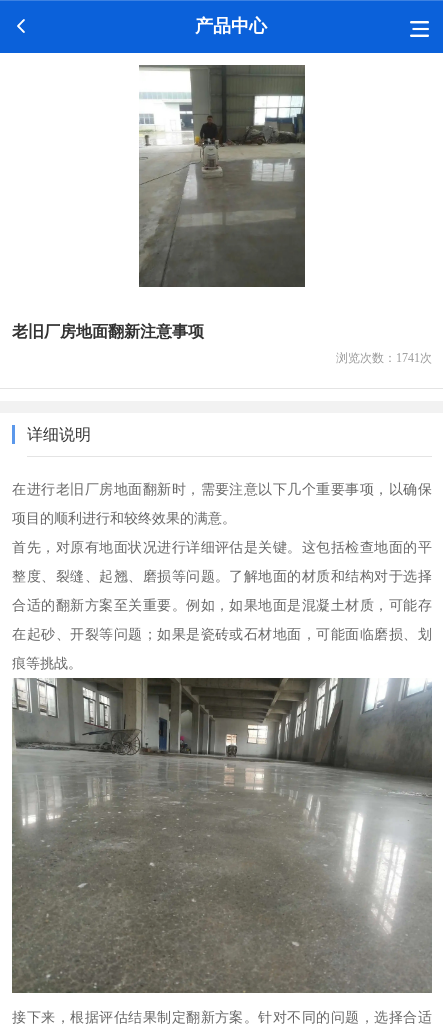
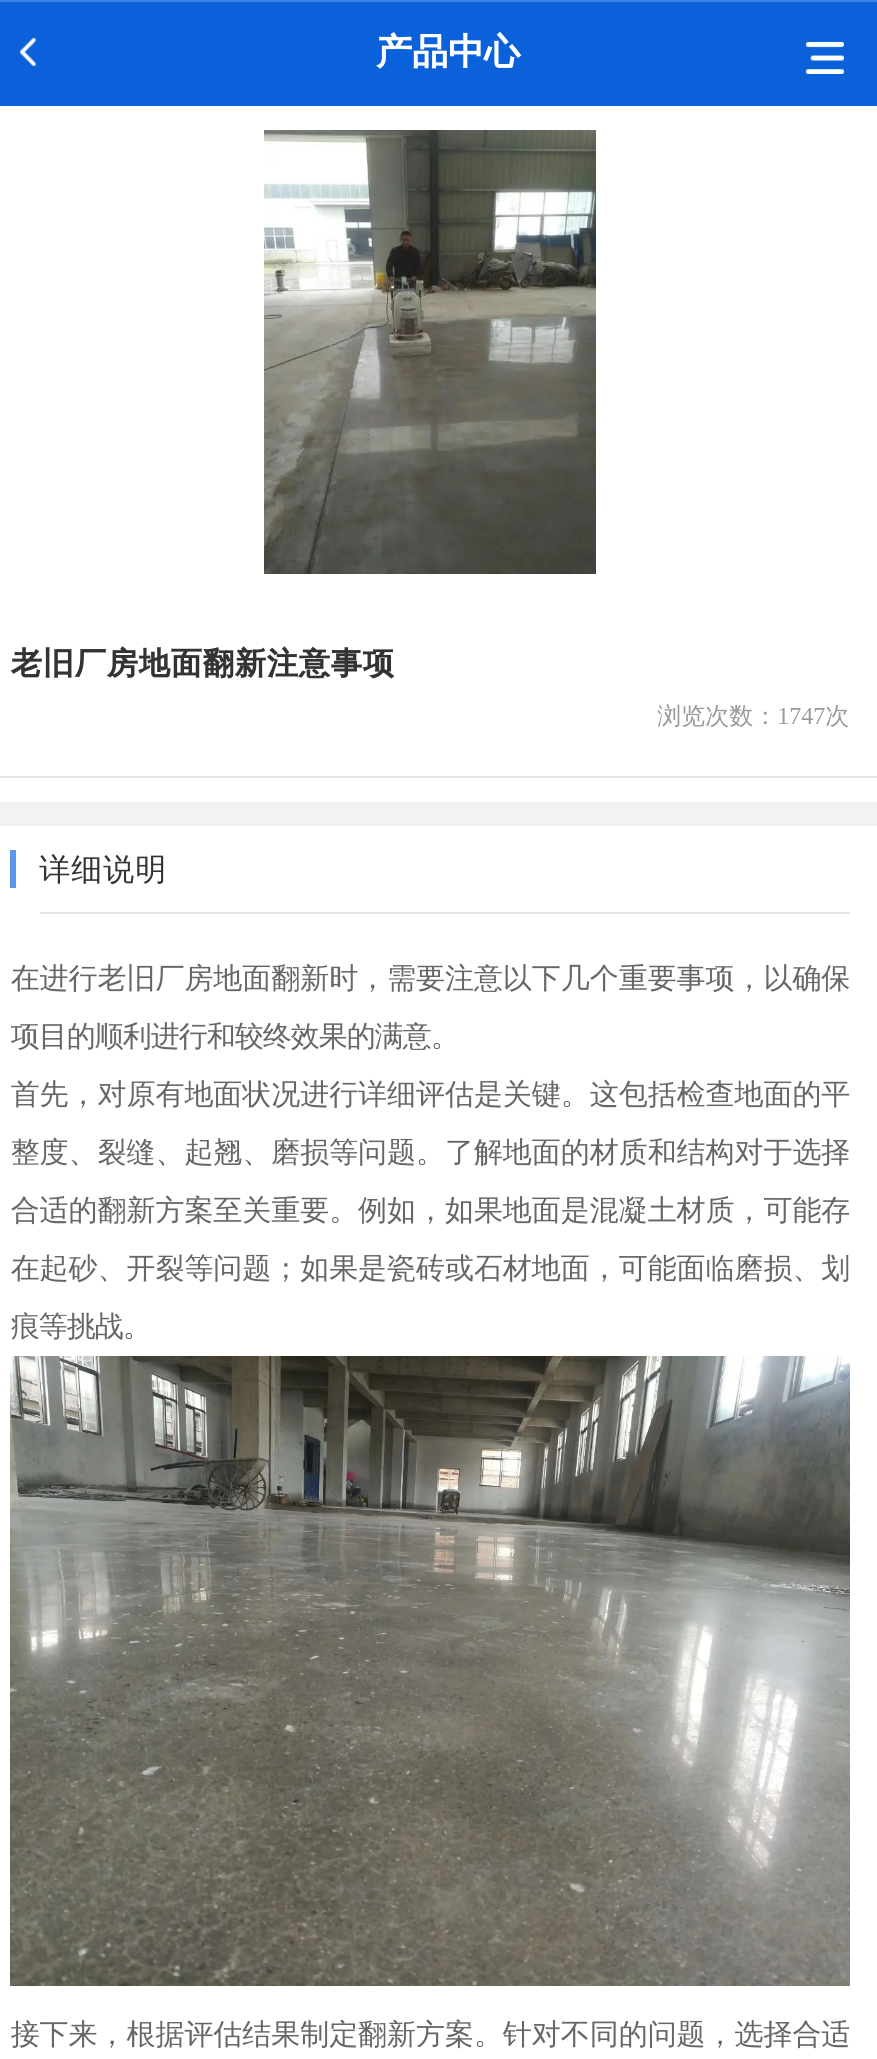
- 浏览次数：1741次
+ 浏览次数：1747次
